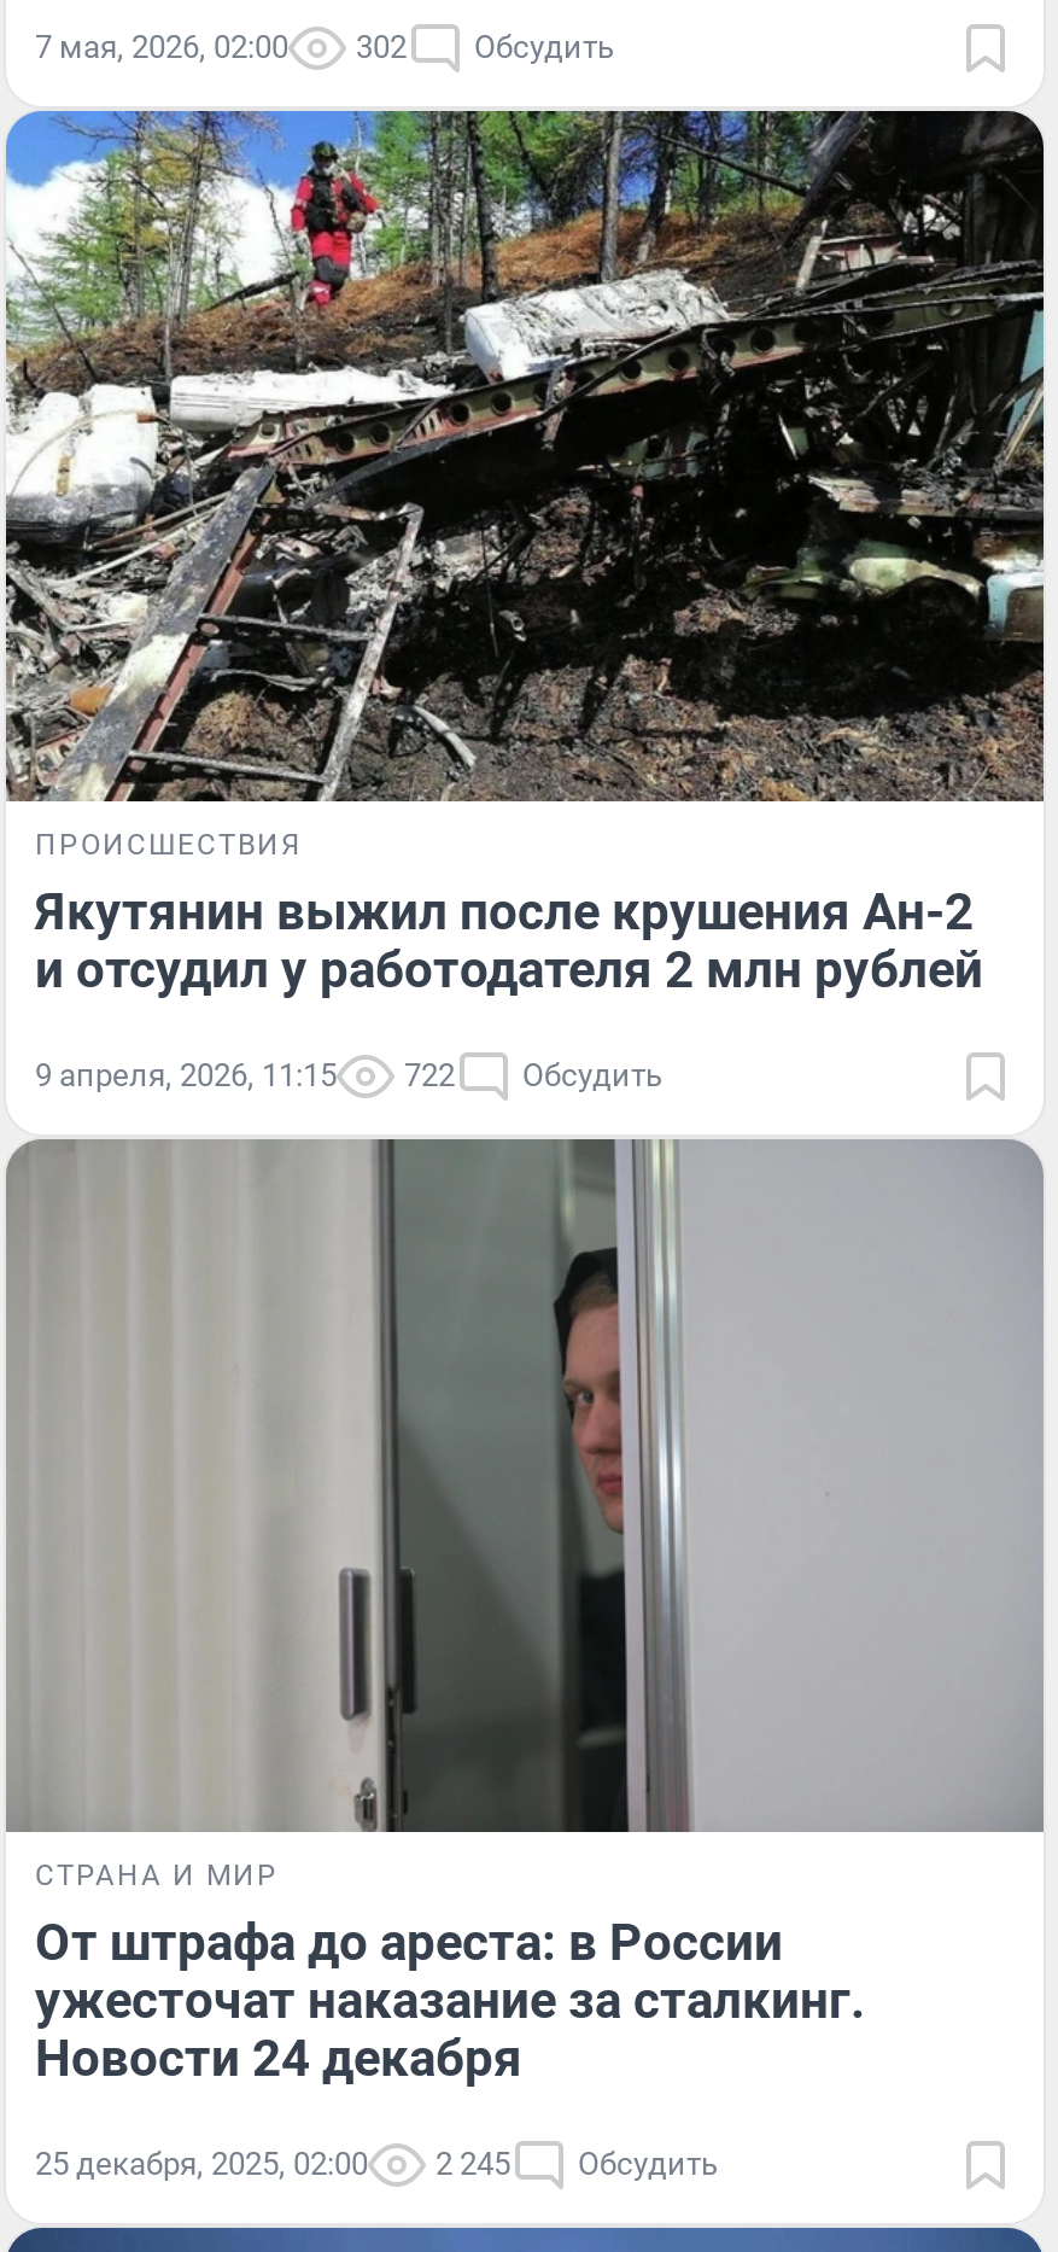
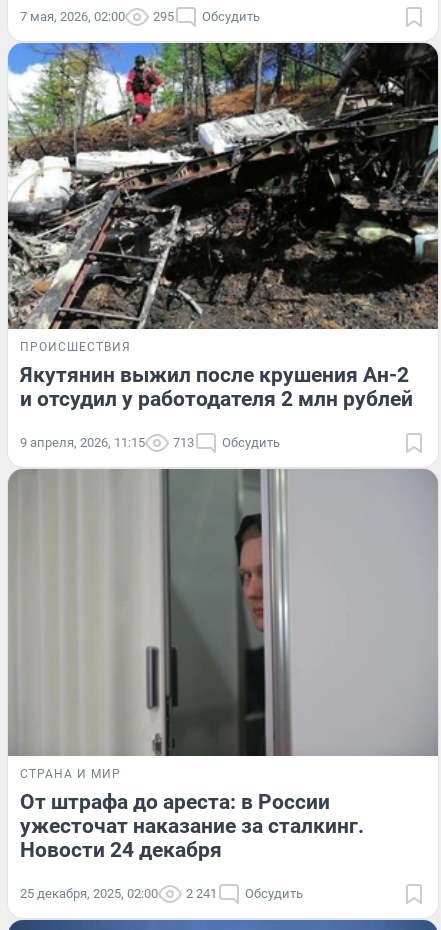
- 7 мая, 2026, 02:00 302 Обсудить
+ 7 мая, 2026, 02:00 295 Обсудить

- 9 апреля, 2026, 11:15 722 Обсудить
+ 9 апреля, 2026, 11:15 713 Обсудить

- 25 декабря, 2025, 02:00 2 245 Обсудить
+ 25 декабря, 2025, 02:00 2 241 Обсудить
